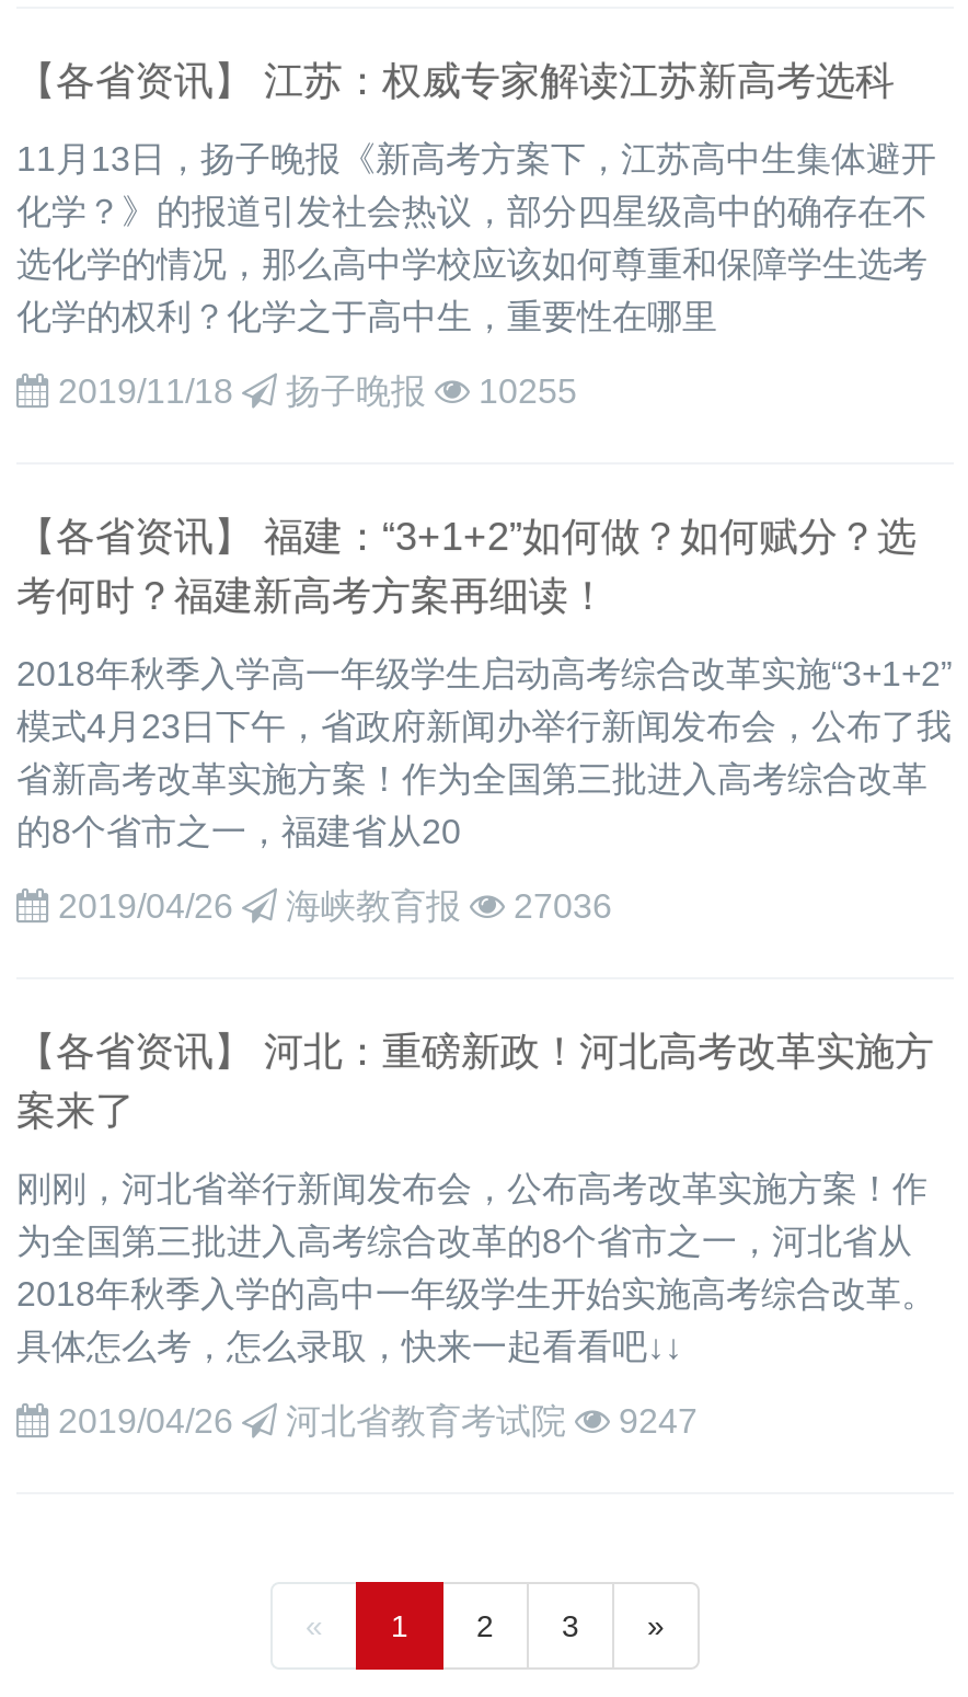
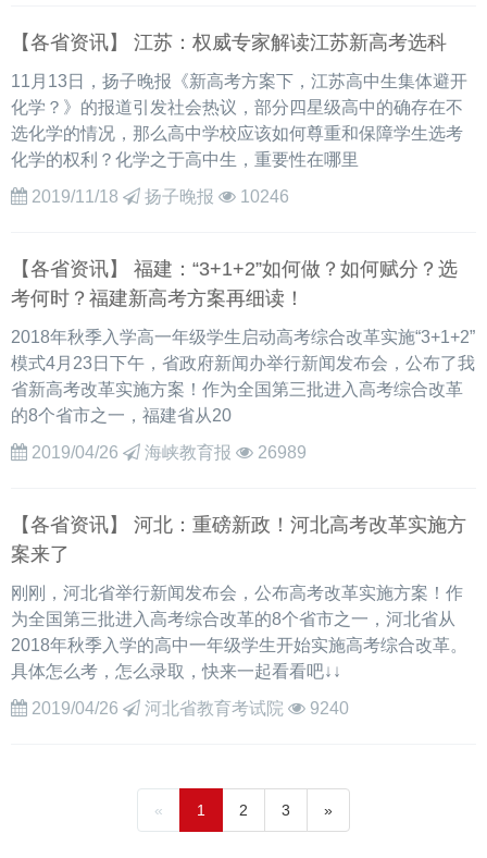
- 10255
+ 10246

- 2019/04/26 海峡教育报 27036
+ 2019/04/26 海峡教育报 26989

- 2019/04/26 河北省教育考试院 9247
+ 2019/04/26 河北省教育考试院 9240
